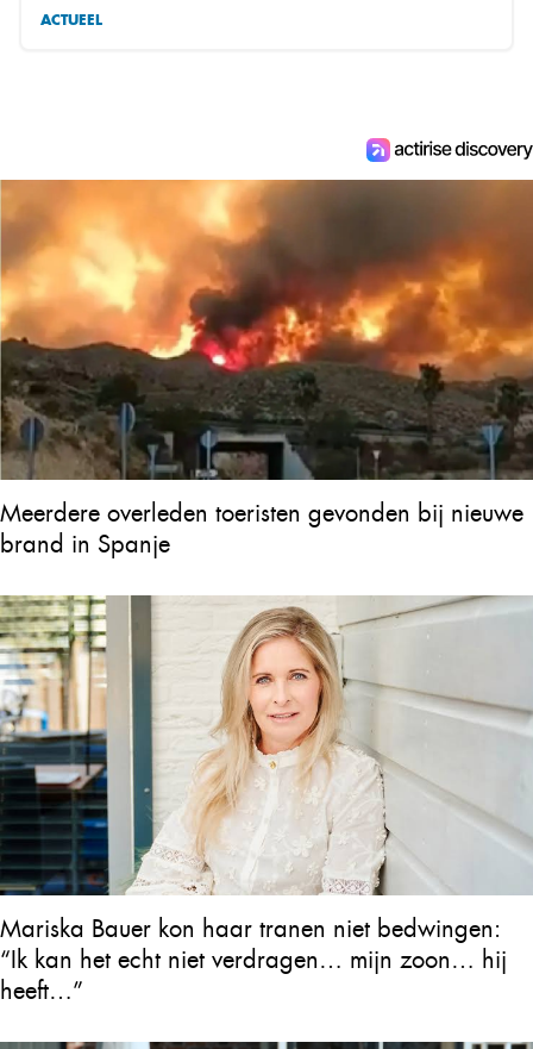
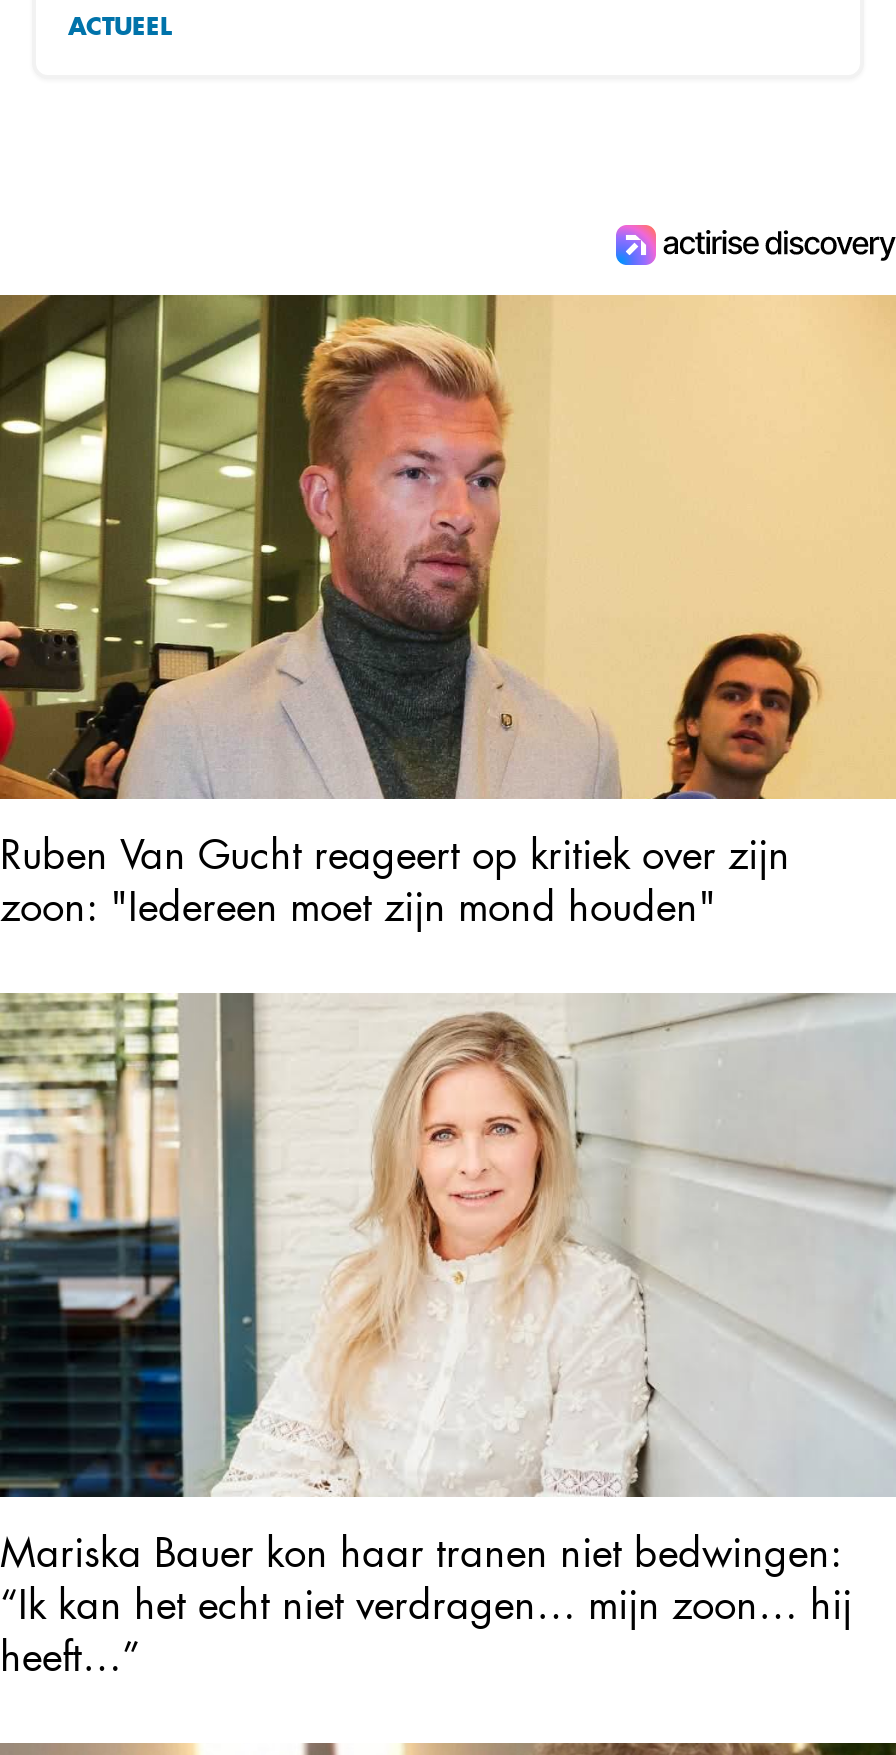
- [image]
- Meerdere overleden toeristen gevonden bij nieuwe
- brand in Spanje
+ [image]
+ Ruben Van Gucht reageert op kritiek over zijn
+ zoon: "Iedereen moet zijn mond houden"
